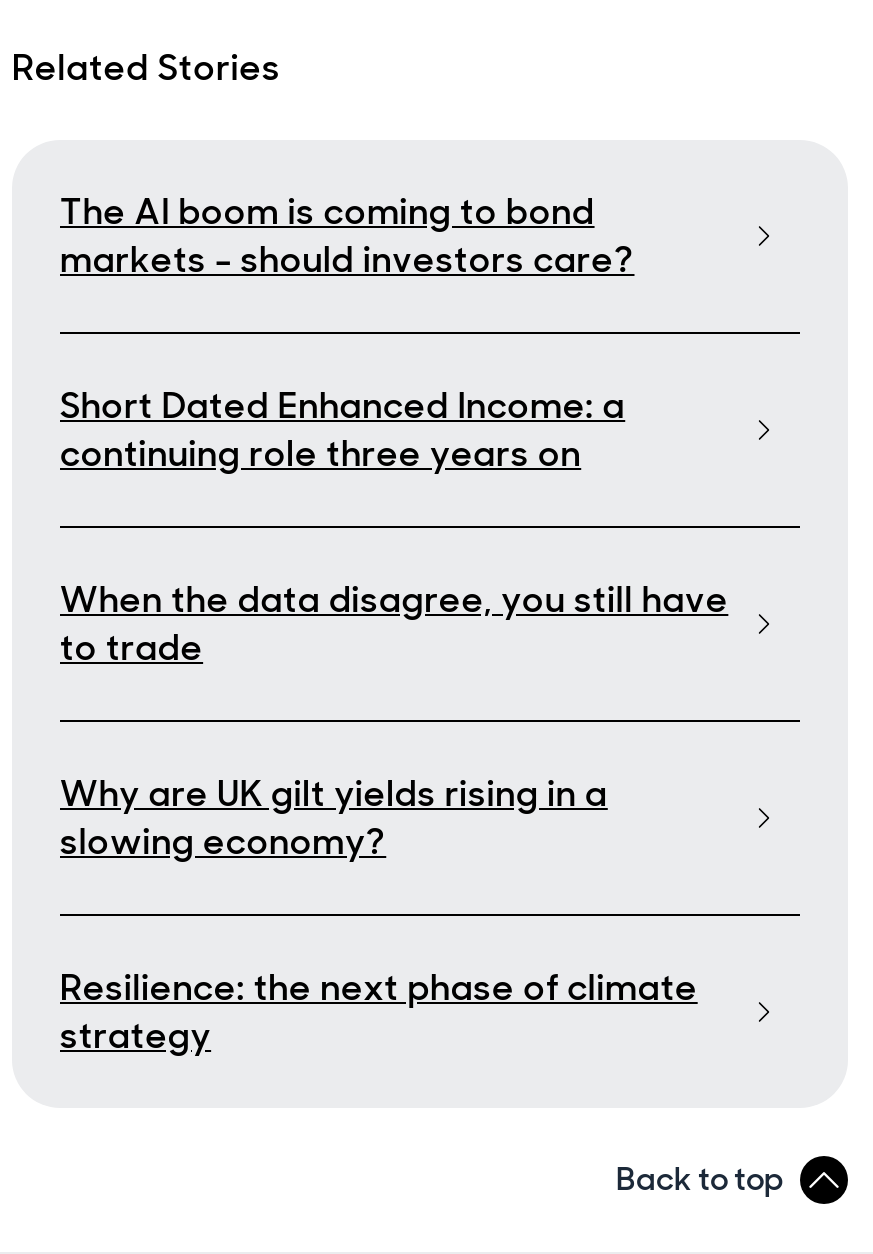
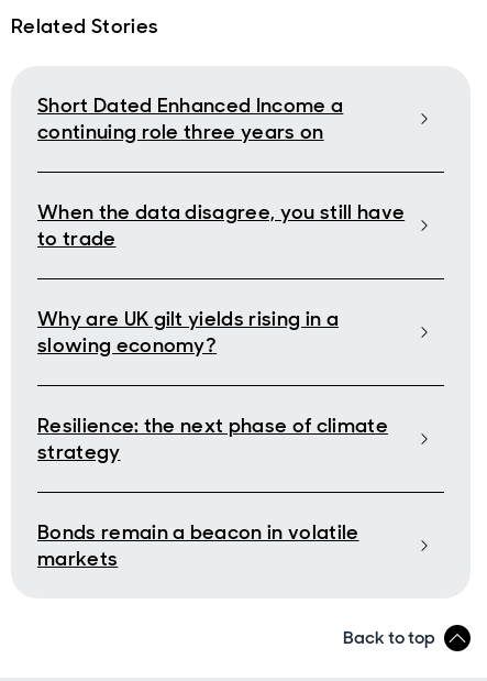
- The AI boom is coming to bond
- markets - should investors care?
- Short Dated Enhanced Income: a
+ Short Dated Enhanced Income a

moved up: continuing role three years on | When the data disagree, you still have | to trade | Why are UK gilt yields rising in a | slowing economy? | Resilience: the next phase of climate | strategy

+ Bonds remain a beacon in volatile
+ markets
